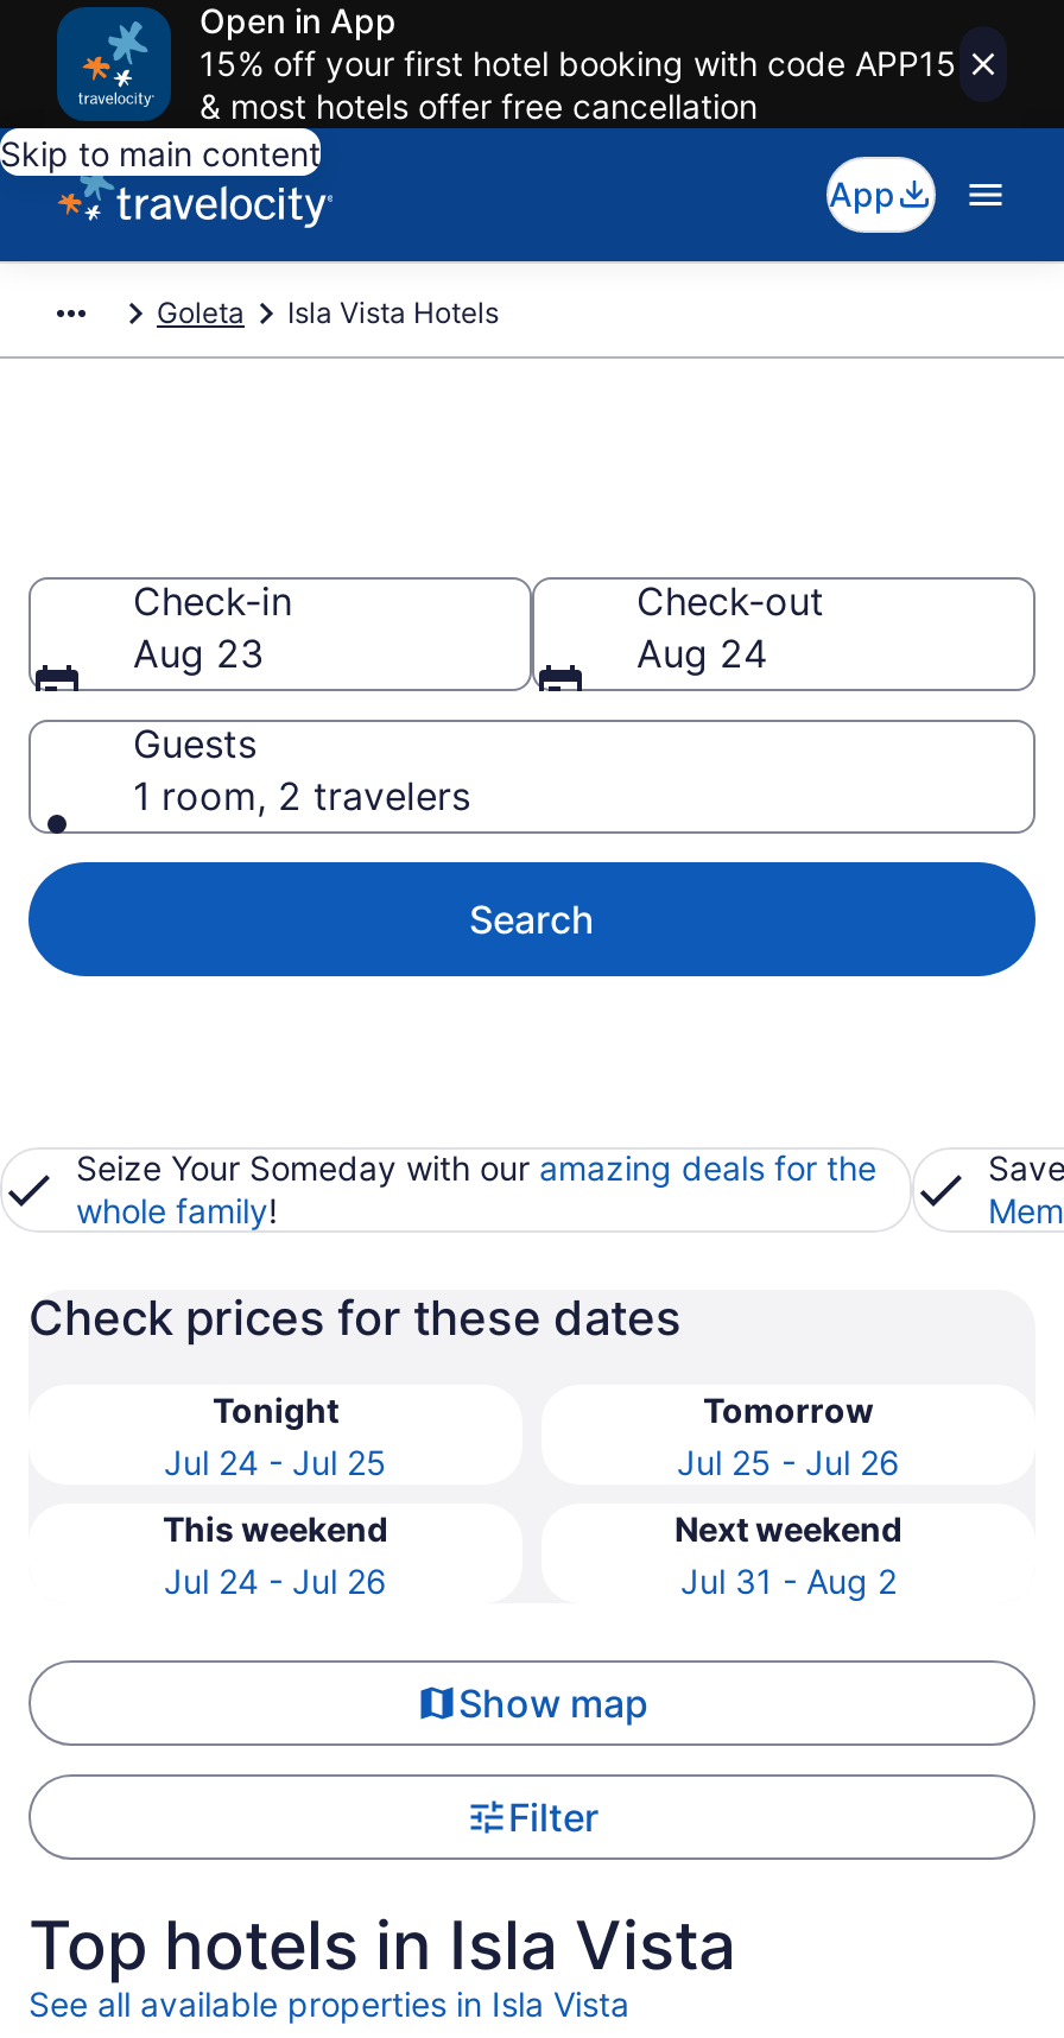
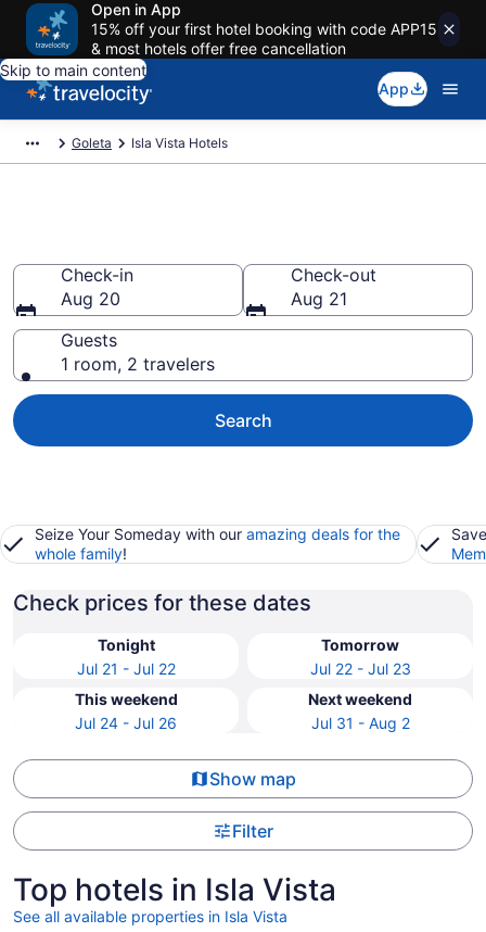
- Aug 23
+ Aug 20

- Aug 24
+ Aug 21

- Jul 24 - Jul 25
+ Jul 21 - Jul 22

- Jul 25 - Jul 26
+ Jul 22 - Jul 23
